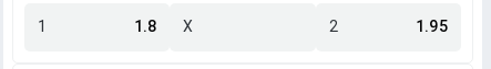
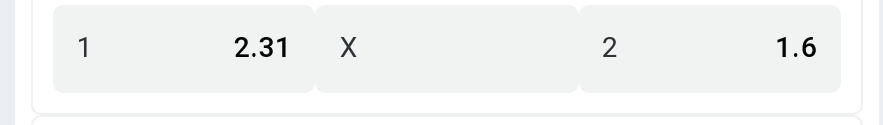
- 1.8 X
+ 2.31 X

- 1.95
+ 1.6
